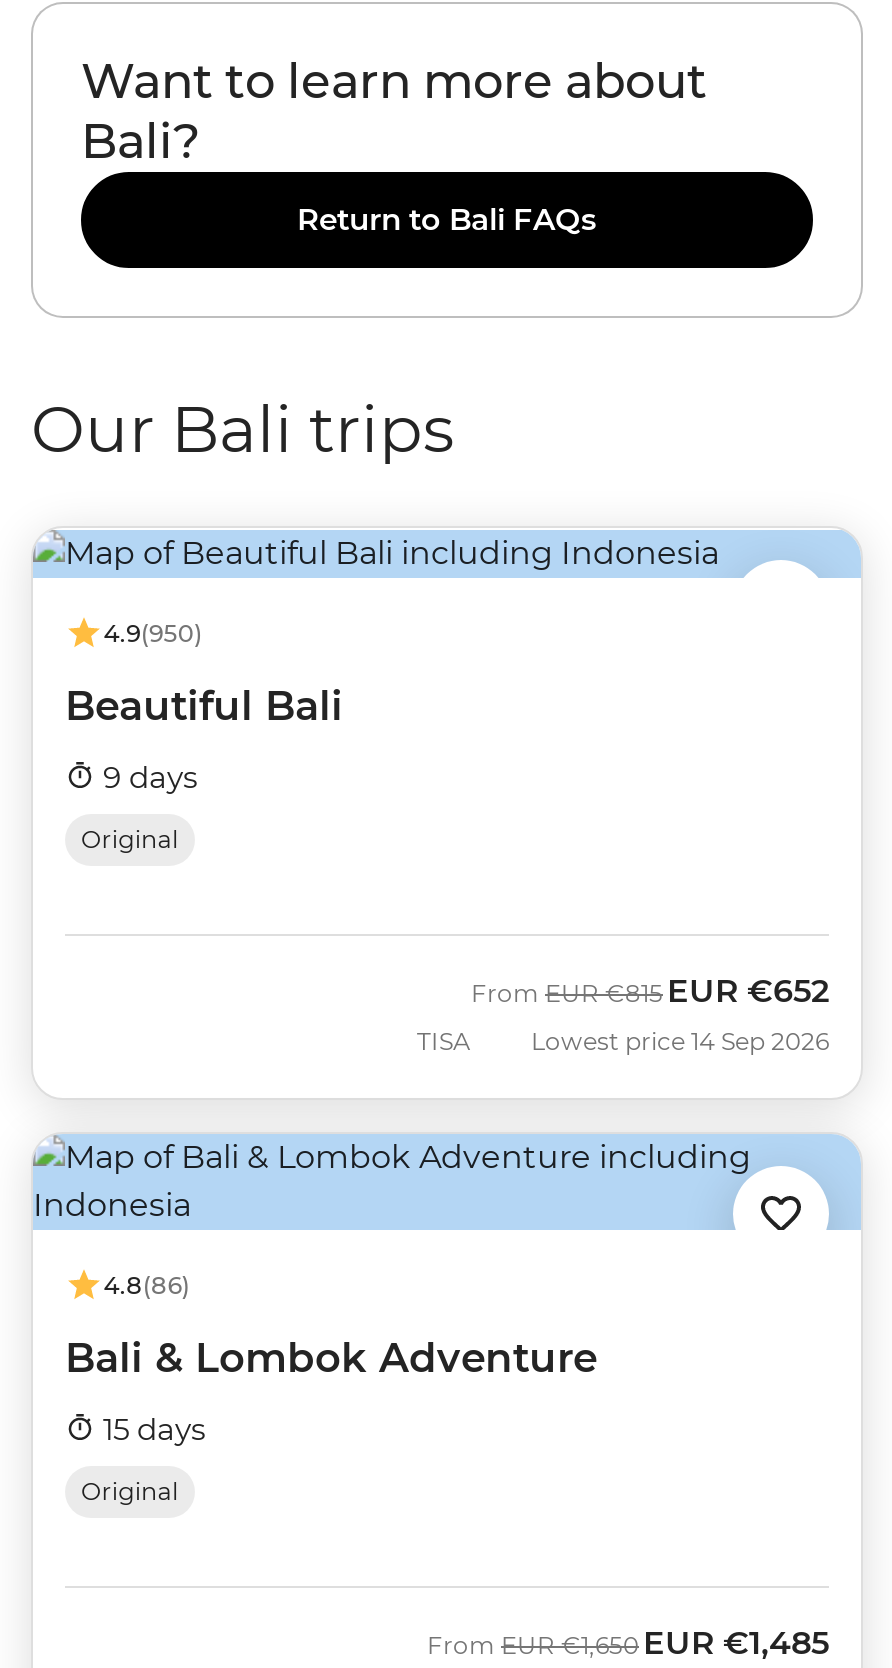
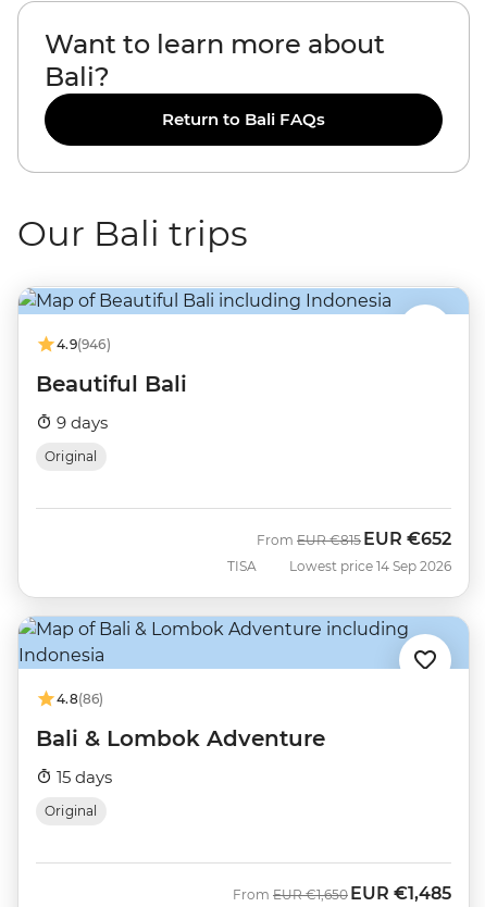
- 4.9(950)
+ 4.9(946)
